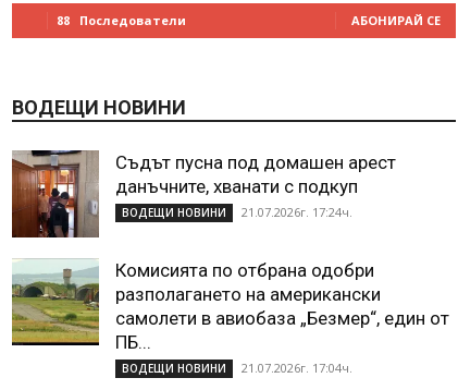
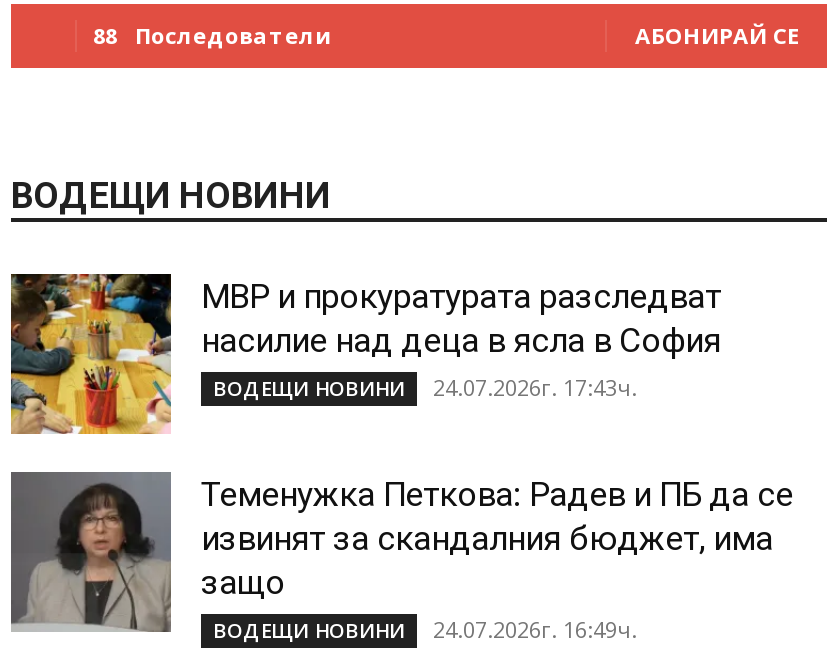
- [image]
- Съдът пусна под домашен арест
- данъчните, хванати с подкуп
+ [image]
+ МВР и прокуратурата разследват
+ насилие над деца в ясла в София

- ВОДЕЩИ НОВИНИ 21.07.2026г. 17:24ч.
+ ВОДЕЩИ НОВИНИ 24.07.2026г. 17:43ч.

- [image]
- Комисията по отбрана одобри
- разполагането на американски
- самолети в авиобаза „Безмер“, един от
- ПБ...
+ [image]
+ Теменужка Петкова: Радев и ПБ да се
+ извинят за скандалния бюджет, има
+ защо

- ВОДЕЩИ НОВИНИ 21.07.2026г. 17:04ч.
+ ВОДЕЩИ НОВИНИ 24.07.2026г. 16:49ч.
